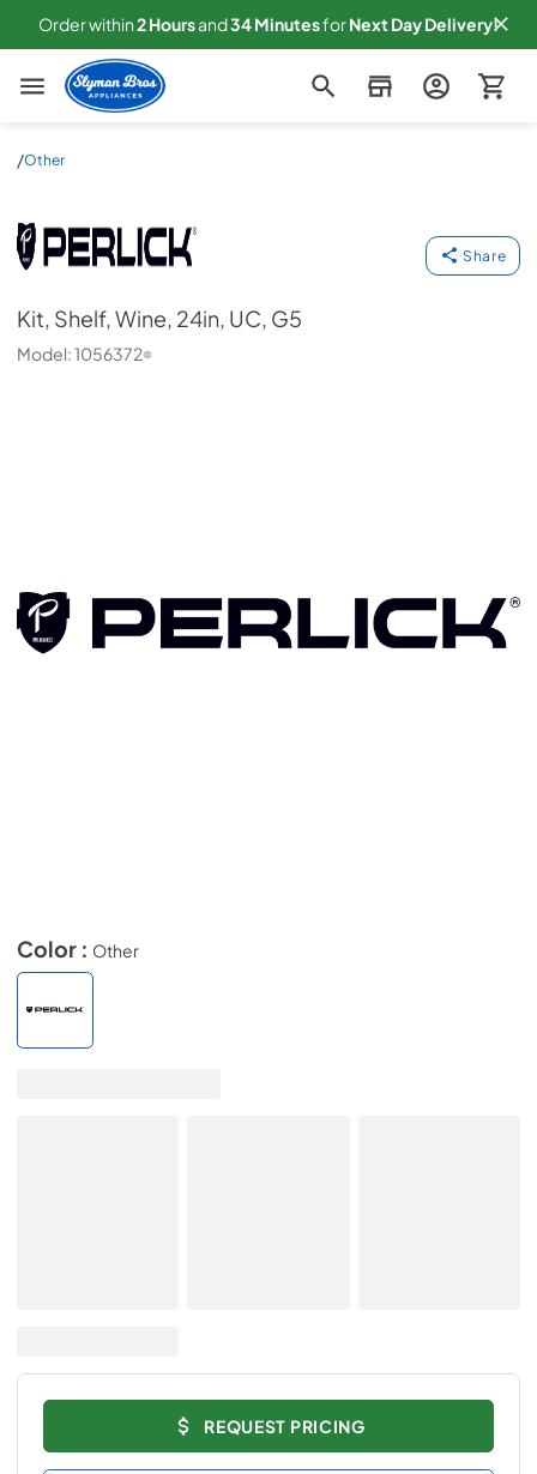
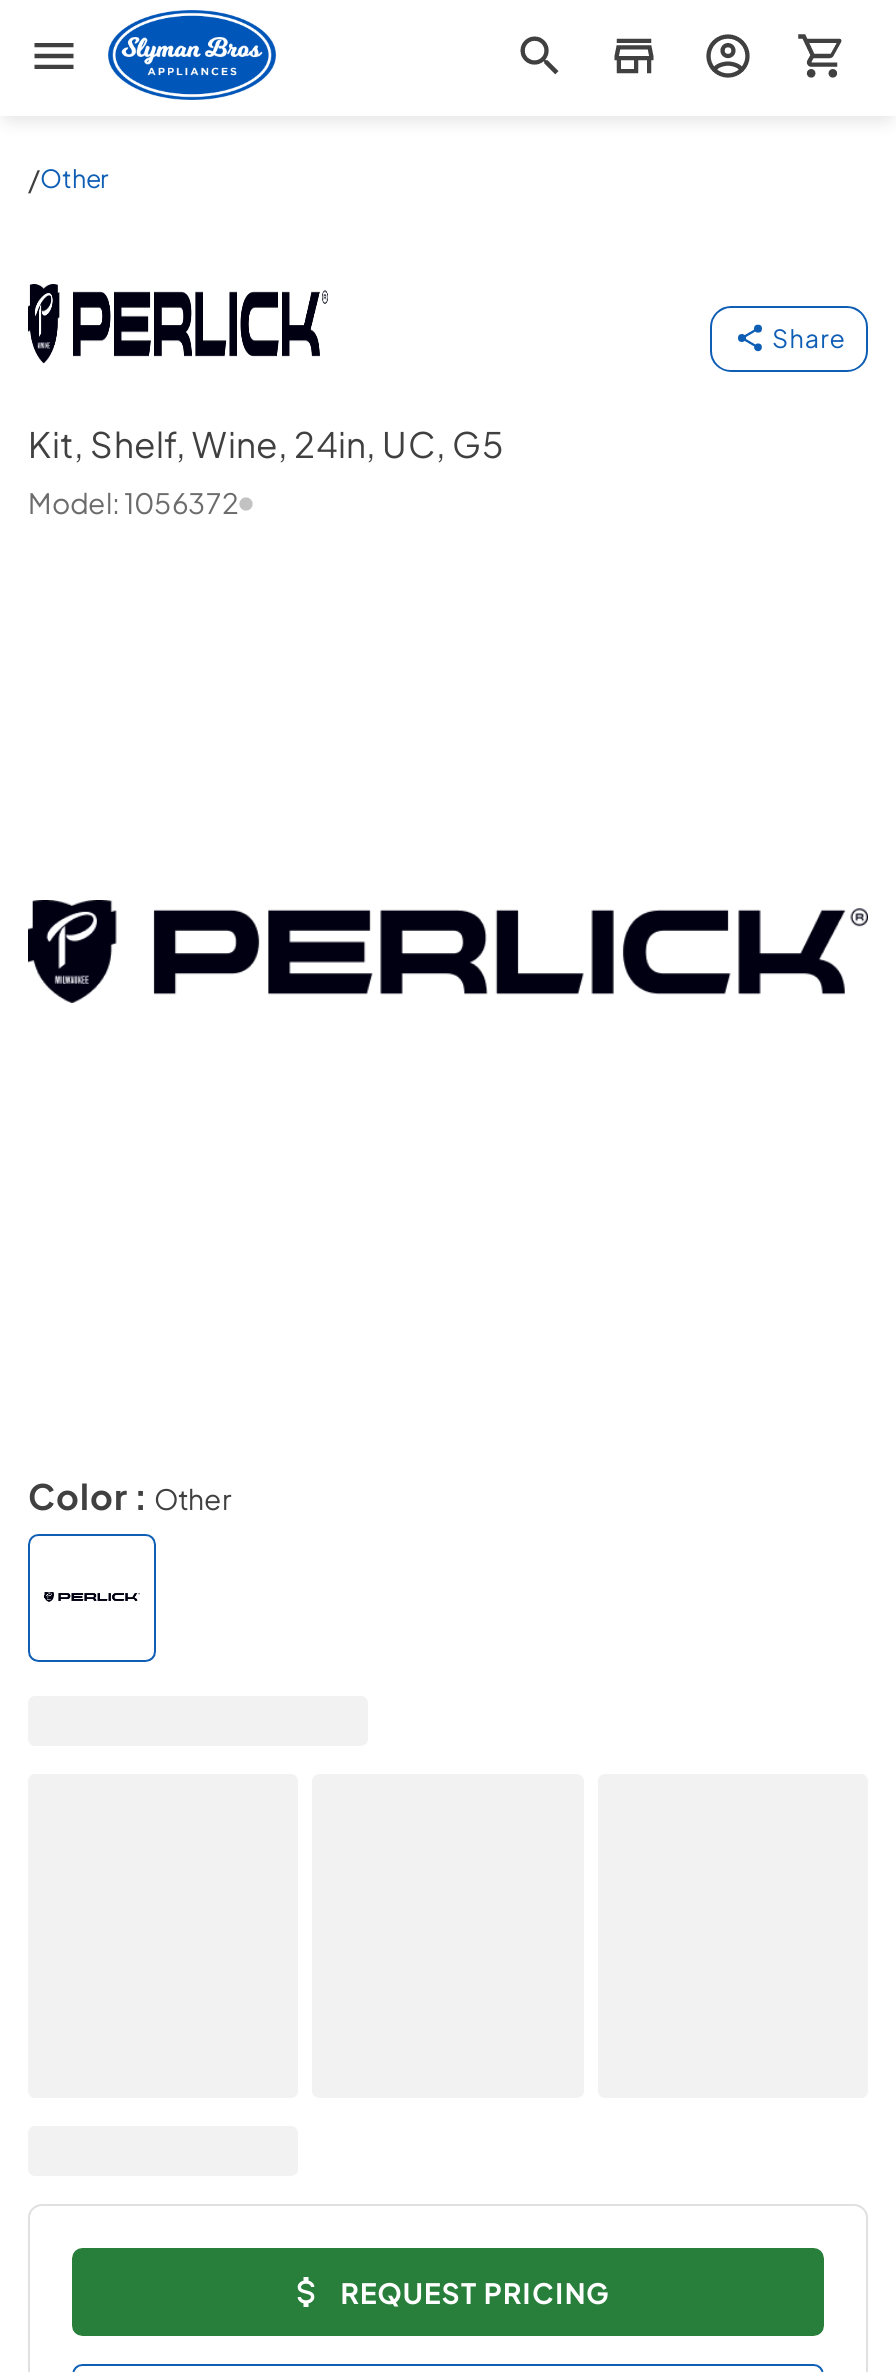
- Order within 2Hoursand 34Minutes for Next Day Delivery!
